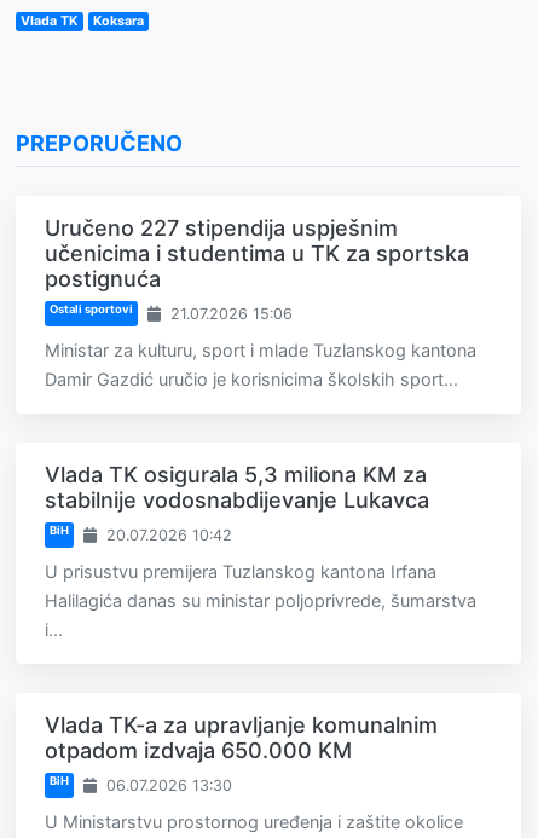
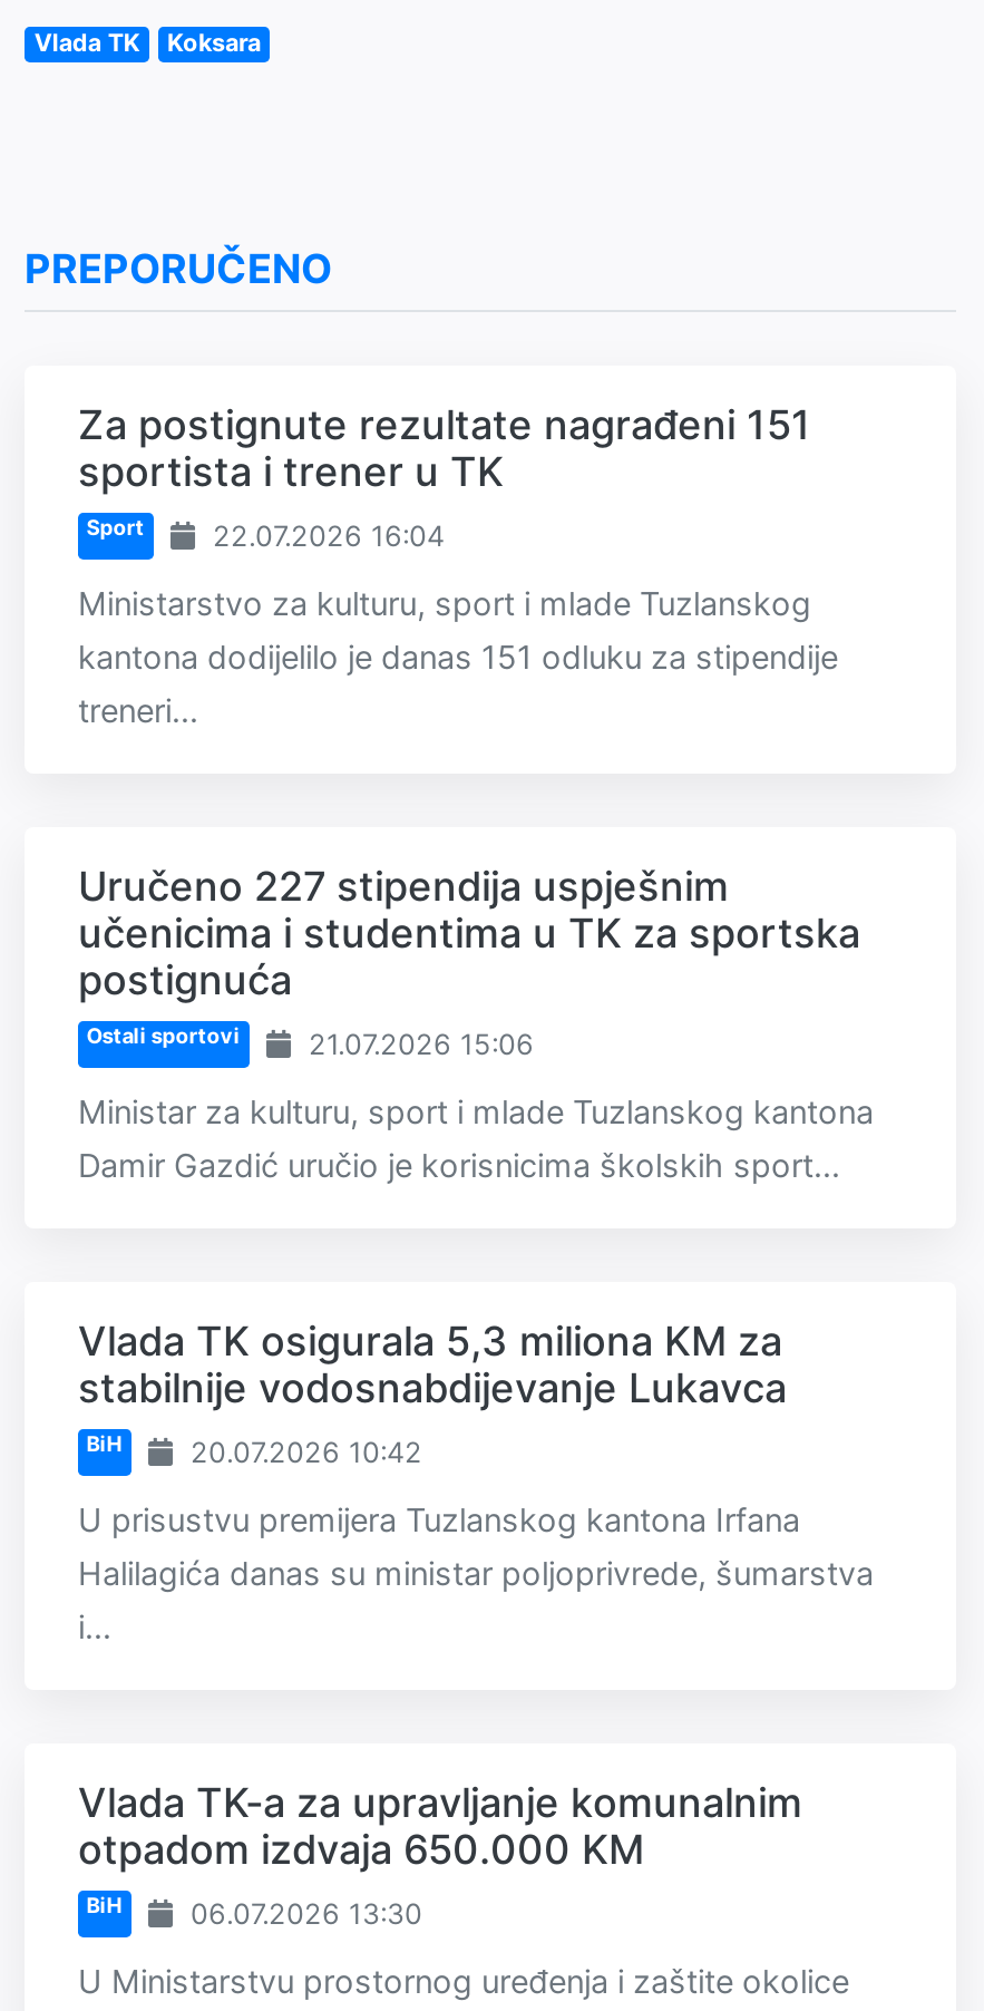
+ Za postignute rezultate nagrađeni 151
+ sportista i trener u TK
+ Sport
+ 22.07.2026 16:04
+ Ministarstvo za kulturu, sport i mlade Tuzlanskog
+ kantona dodijelilo je danas 151 odluku za stipendije
+ treneri...
